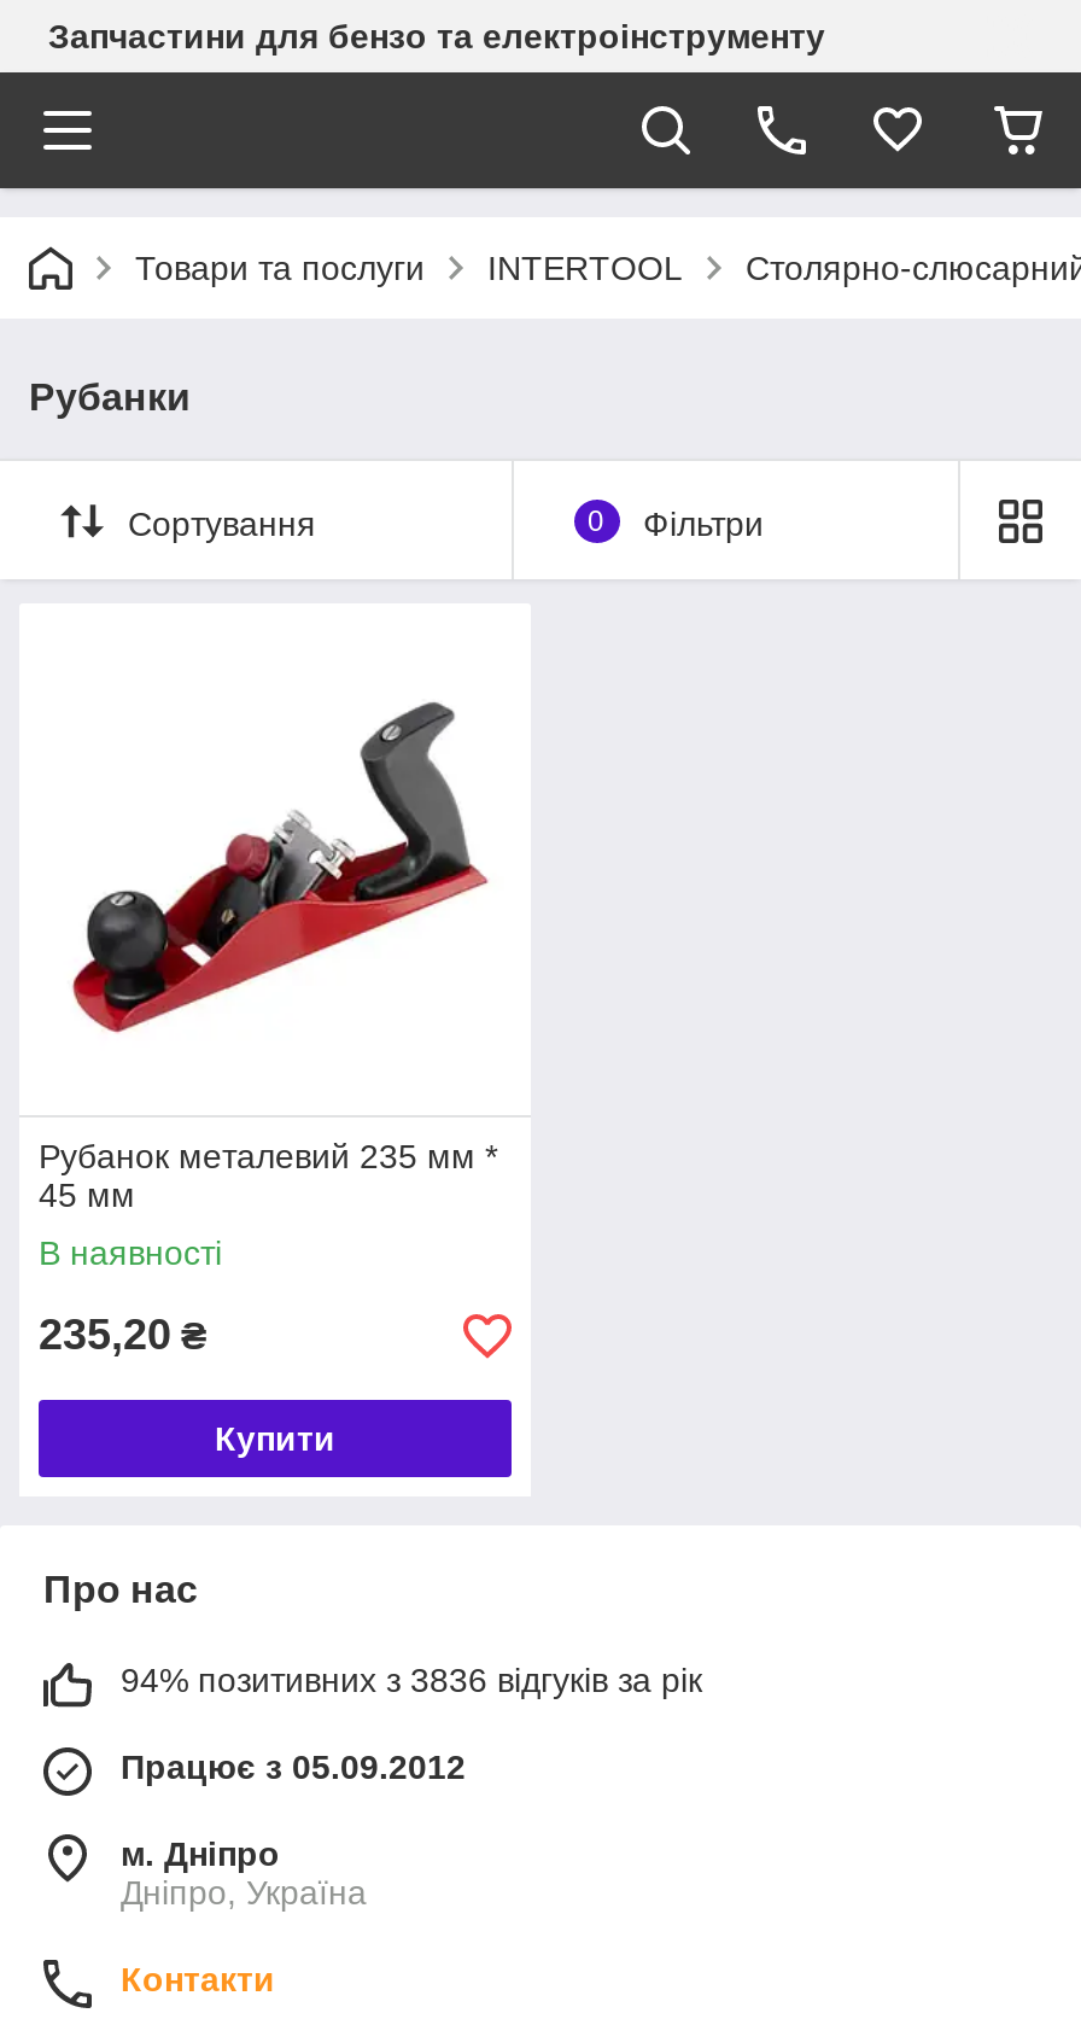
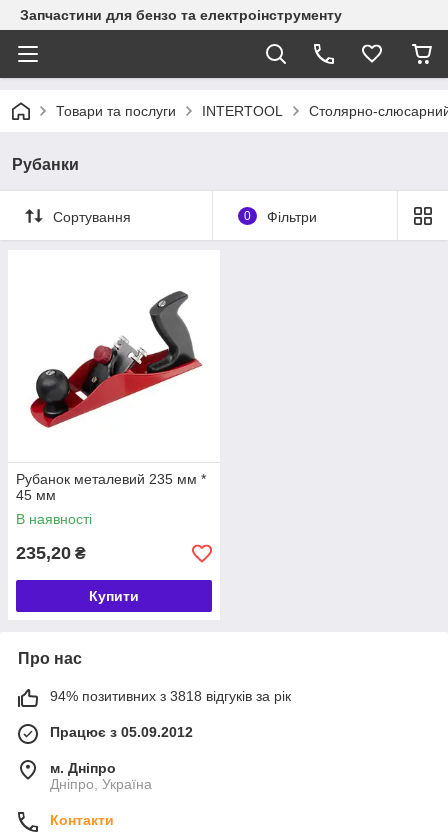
- 94% позитивних з 3836 відгуків за рік
+ 94% позитивних з 3818 відгуків за рік
